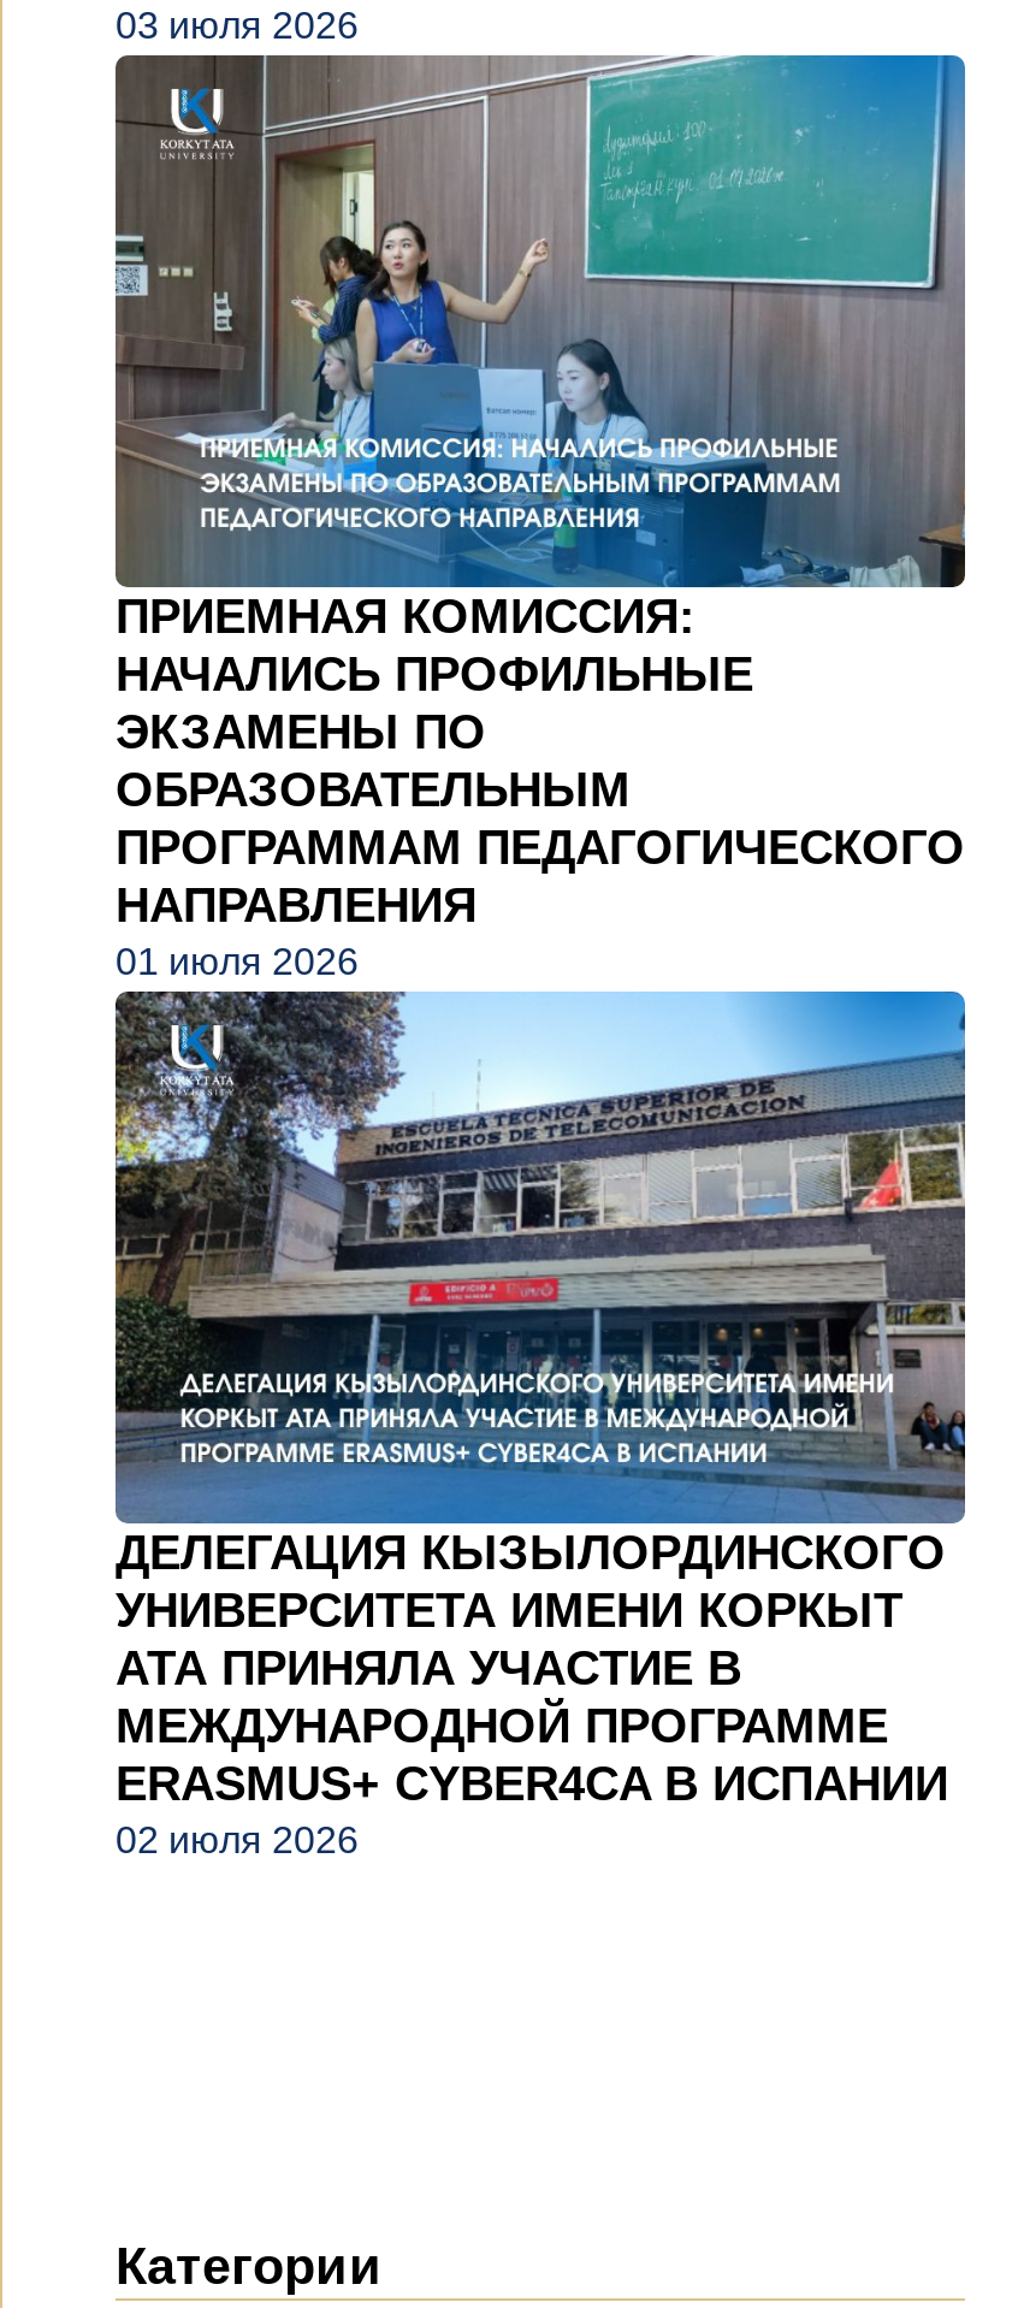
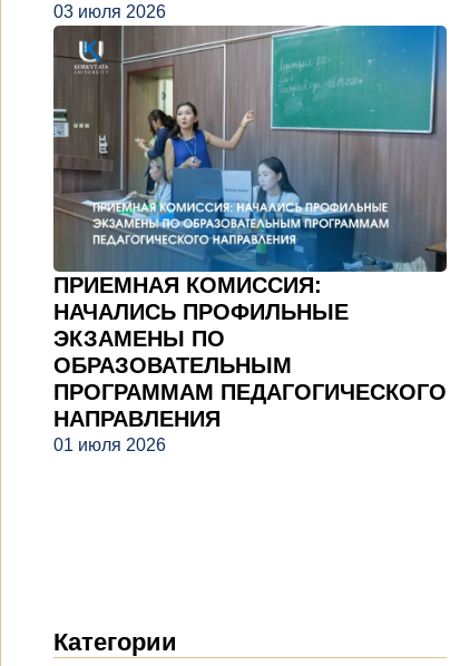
- [image]
- ДЕЛЕГАЦИЯ КЫЗЫЛОРДИНСКОГО
- УНИВЕРСИТЕТА ИМЕНИ КОРКЫТ
- АТА ПРИНЯЛА УЧАСТИЕ В
- МЕЖДУНАРОДНОЙ ПРОГРАММЕ
- ERASMUS+ CYBER4CA В ИСПАНИИ
- 02 июля 2026
